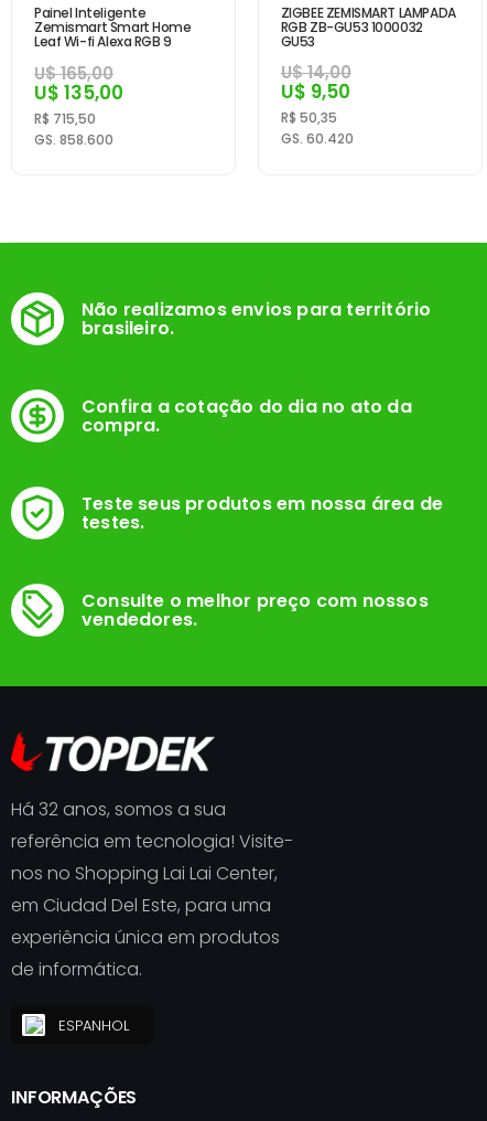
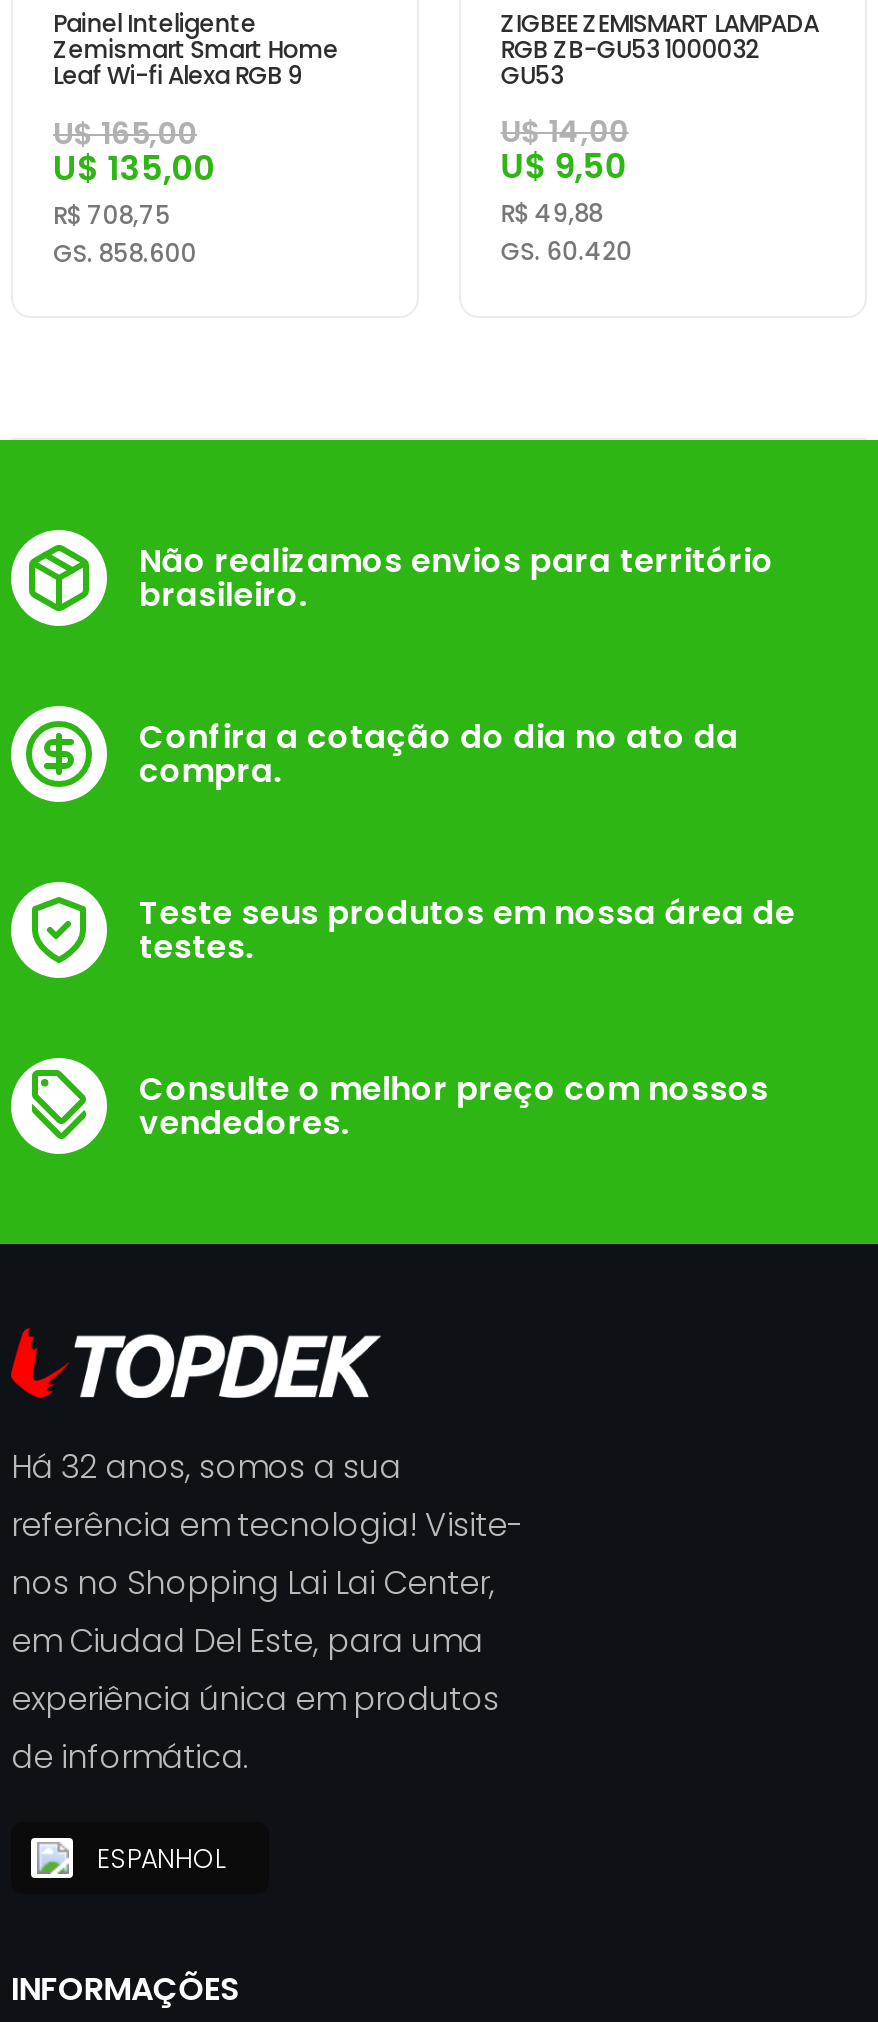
- R$ 715,50
+ R$ 708,75

- R$ 50,35
+ R$ 49,88
